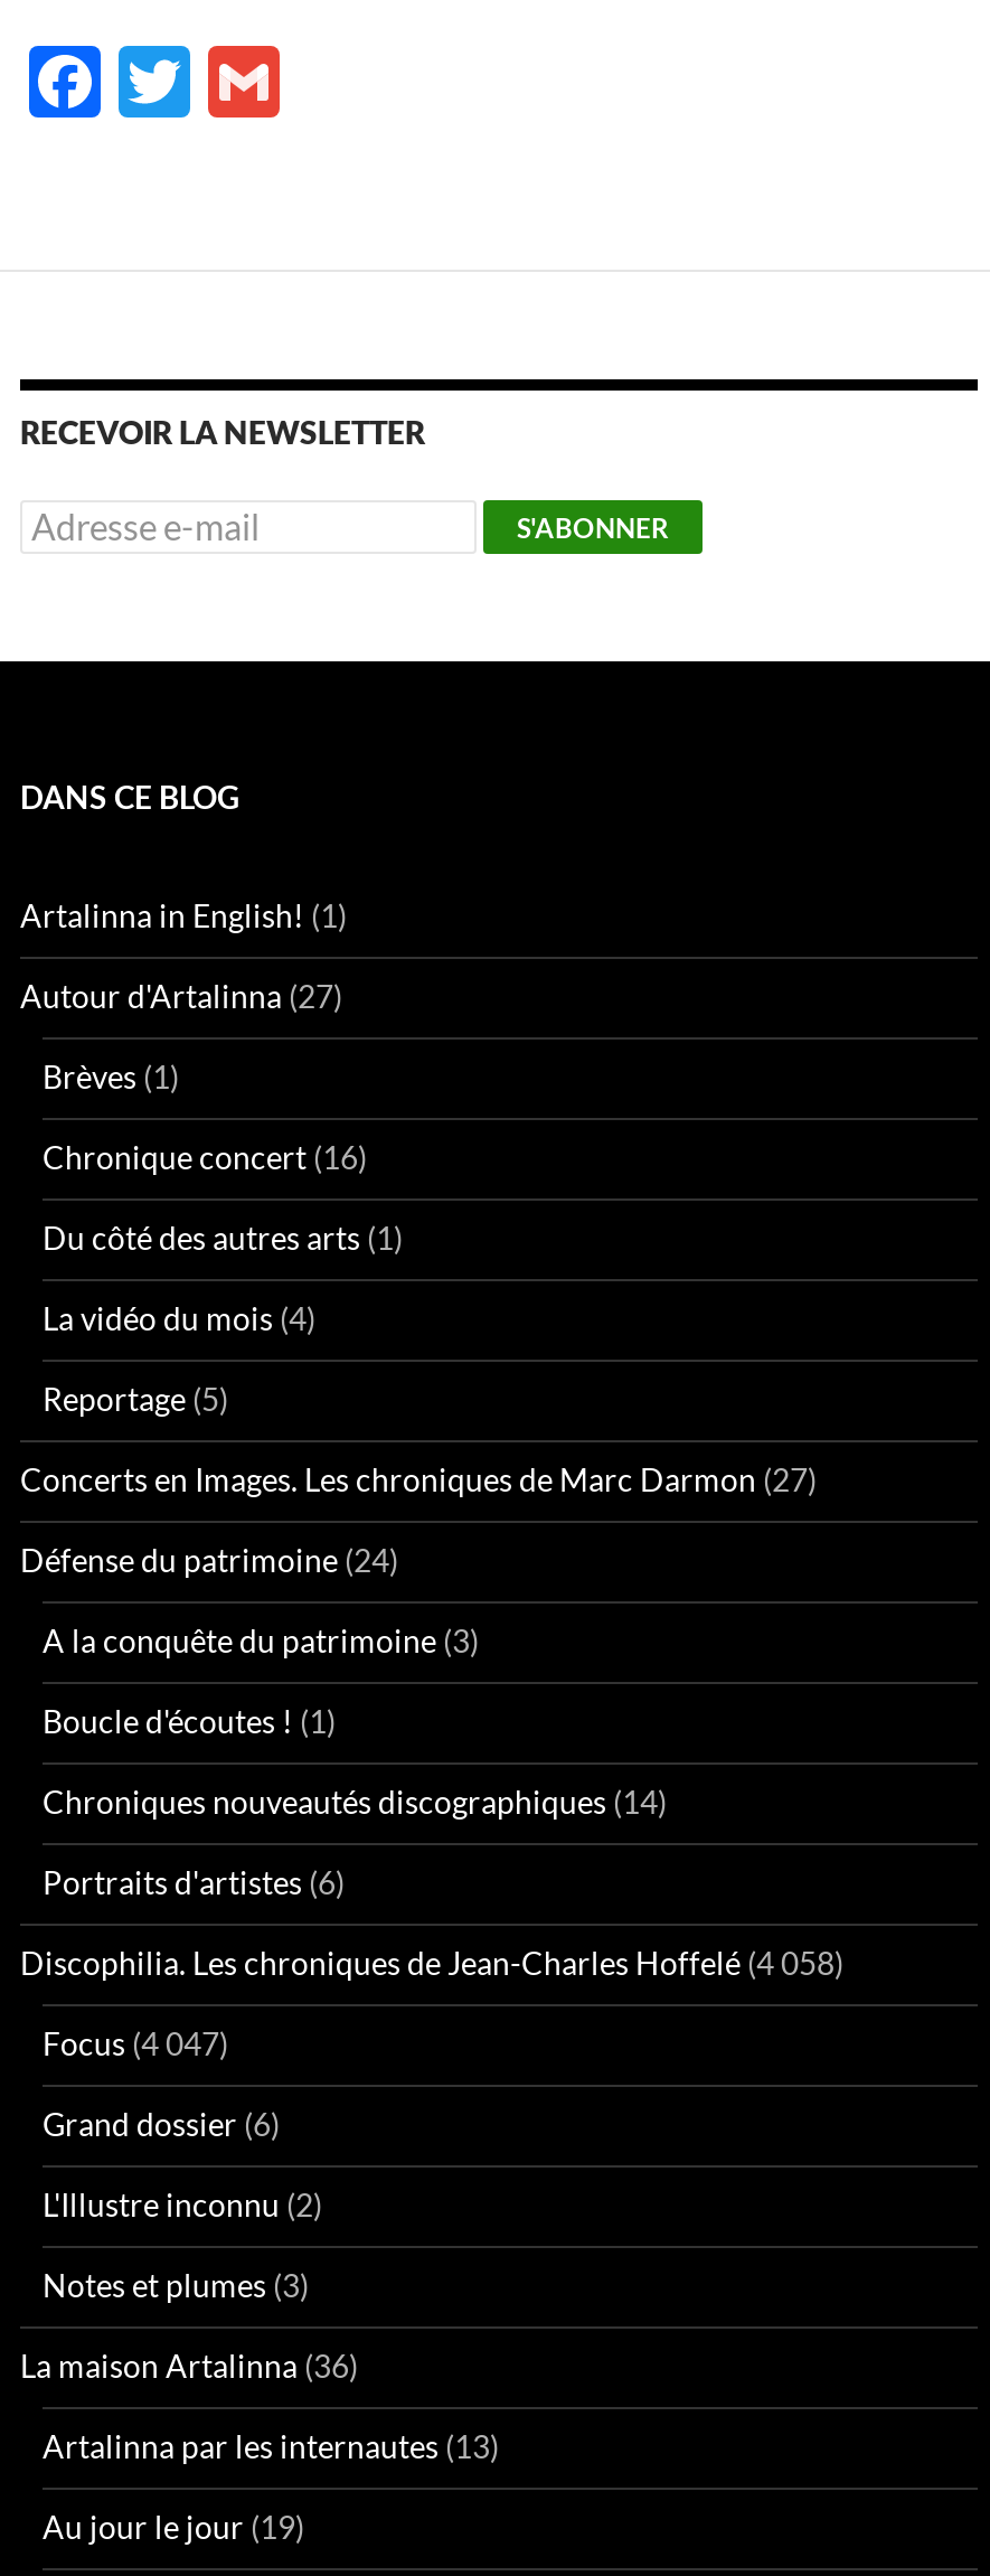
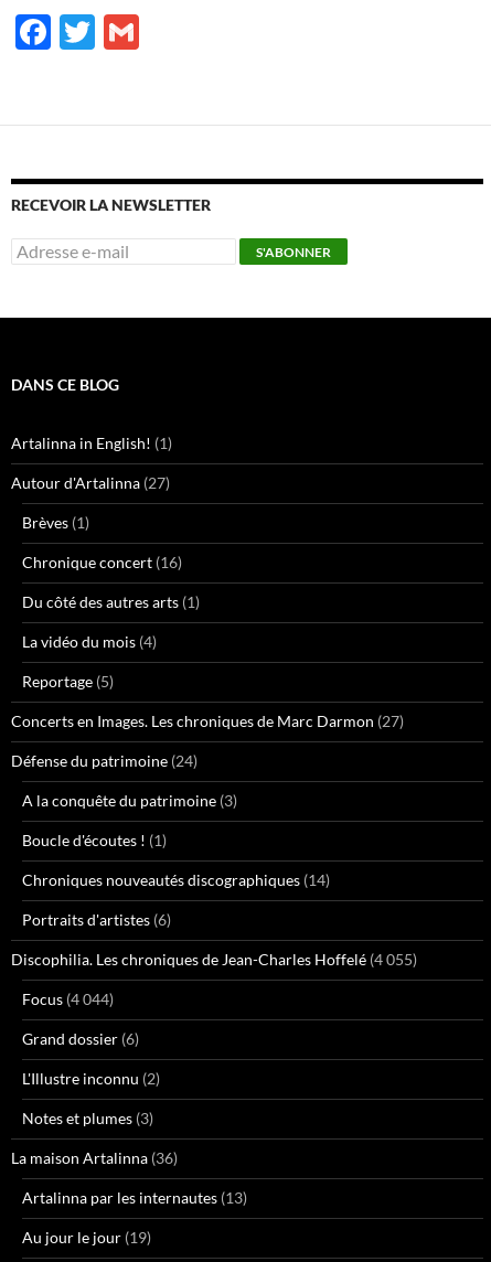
- Discophilia. Les chroniques de Jean-Charles Hoffelé (4 058)
+ Discophilia. Les chroniques de Jean-Charles Hoffelé (4 055)

- Focus (4 047)
+ Focus (4 044)
